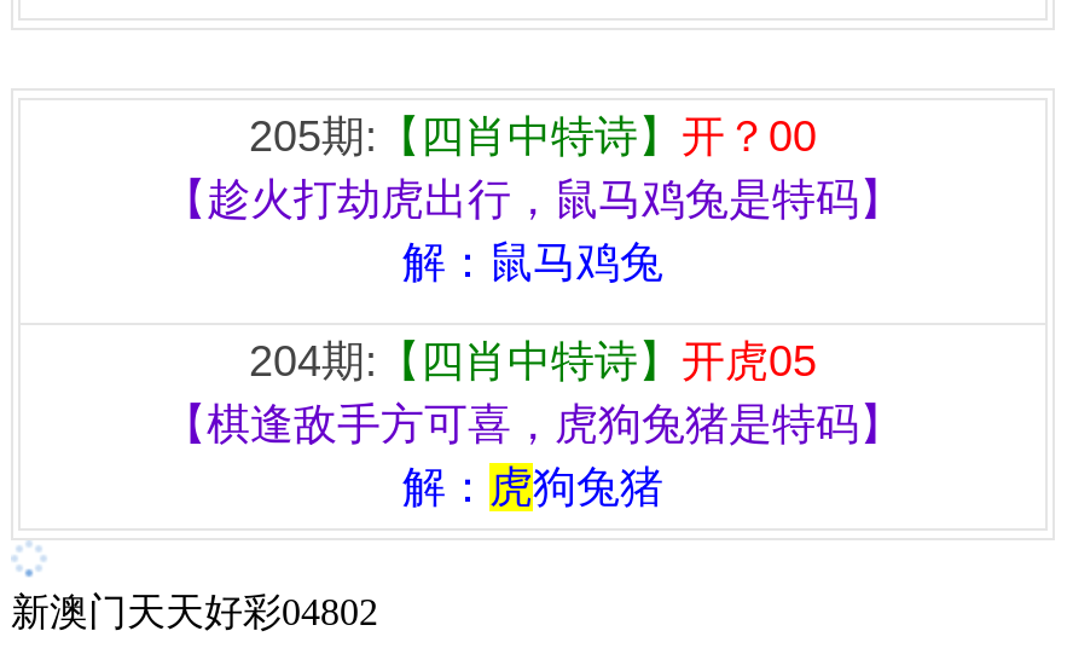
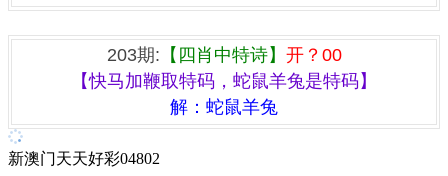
- 205期:【四肖中特诗】开？00
- 【趁火打劫虎出行，鼠马鸡兔是特码】
- 解：鼠马鸡兔
- 204期:【四肖中特诗】开虎05
- 【棋逢敌手方可喜，虎狗兔猪是特码】
- 解：虎狗兔猪
+ 203期:【四肖中特诗】开？00
+ 【快马加鞭取特码，蛇鼠羊兔是特码】
+ 解：蛇鼠羊兔
